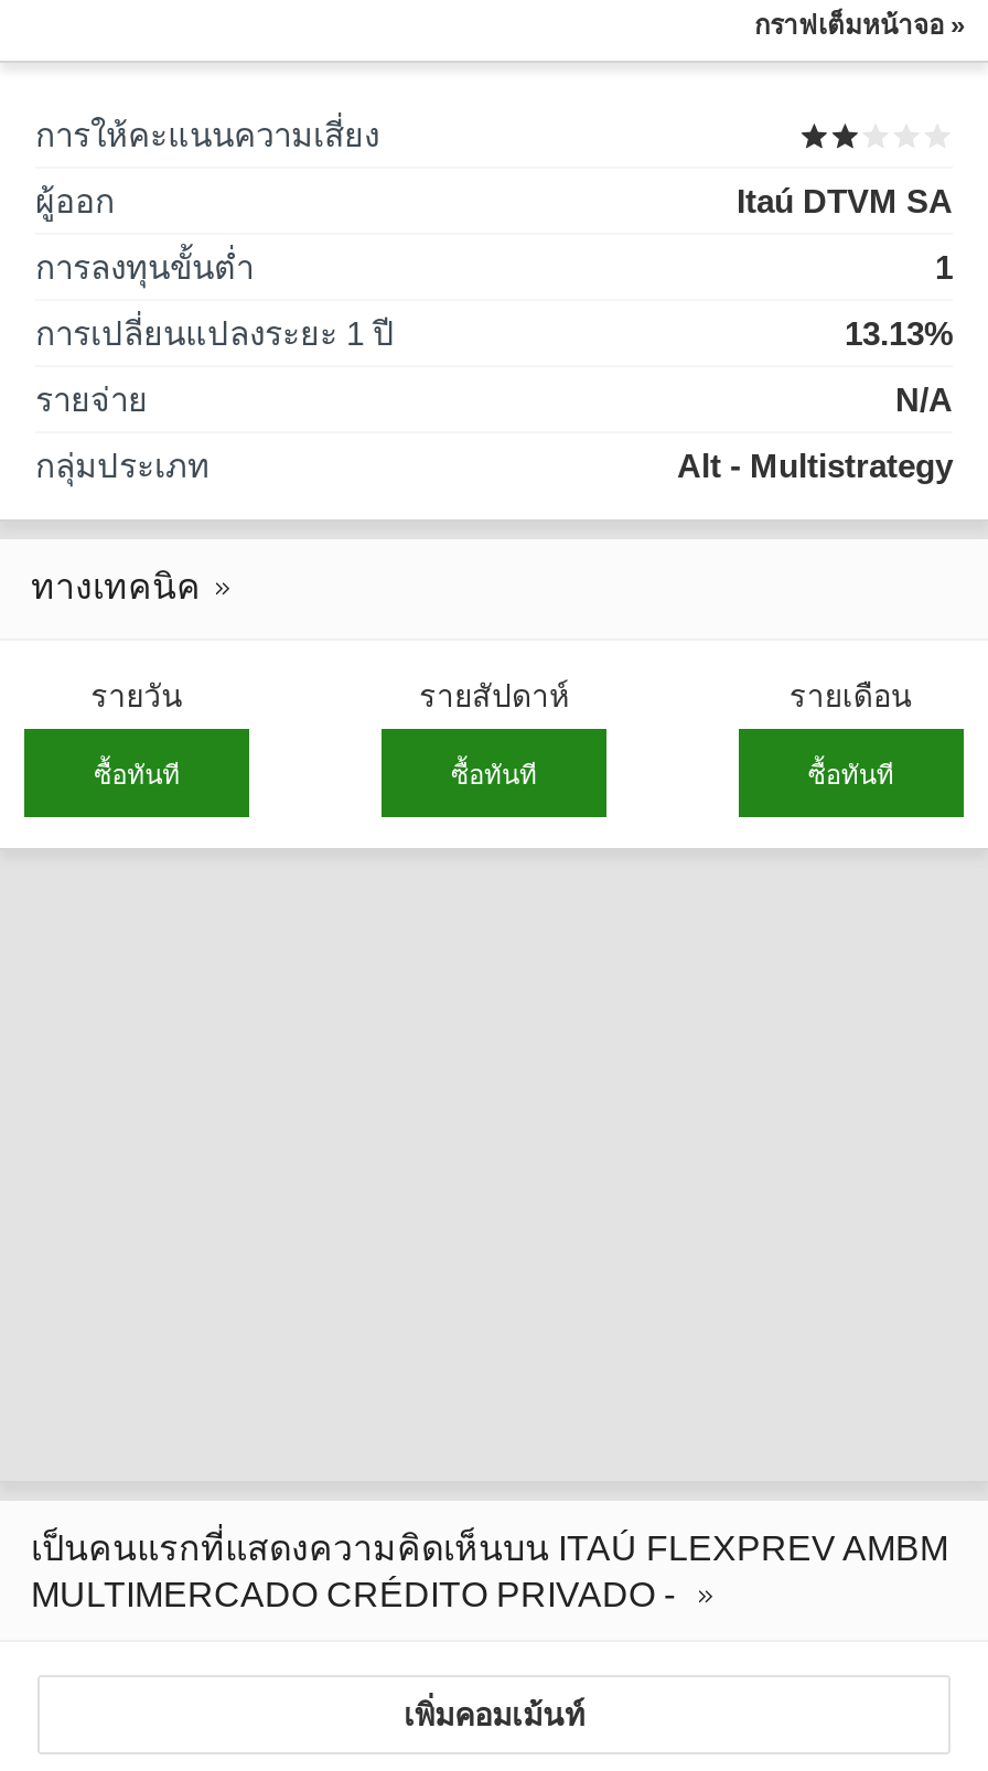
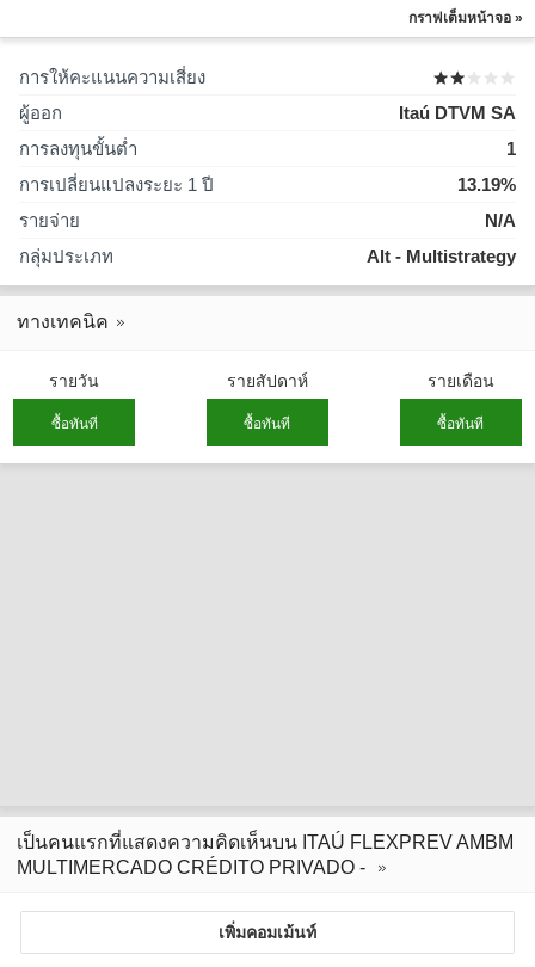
- 13.13%
+ 13.19%
